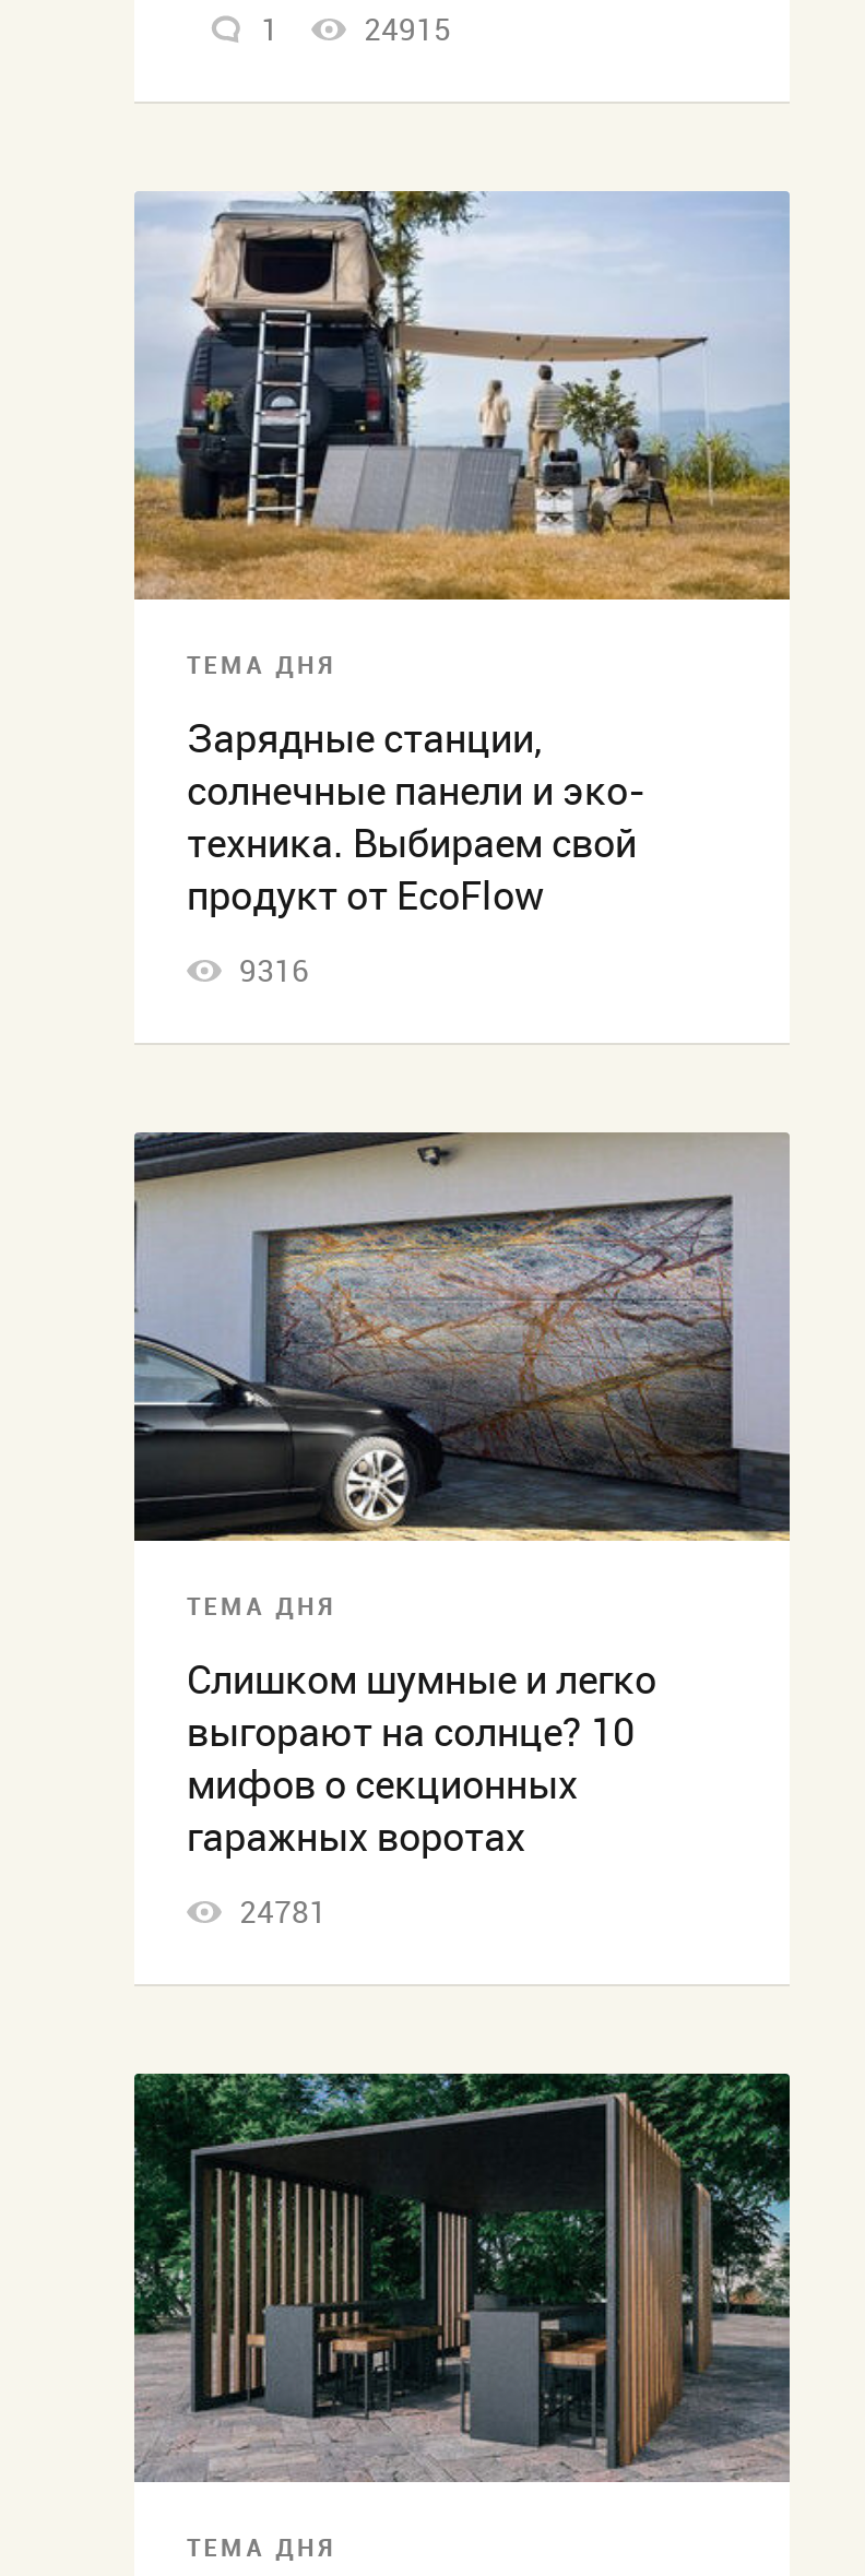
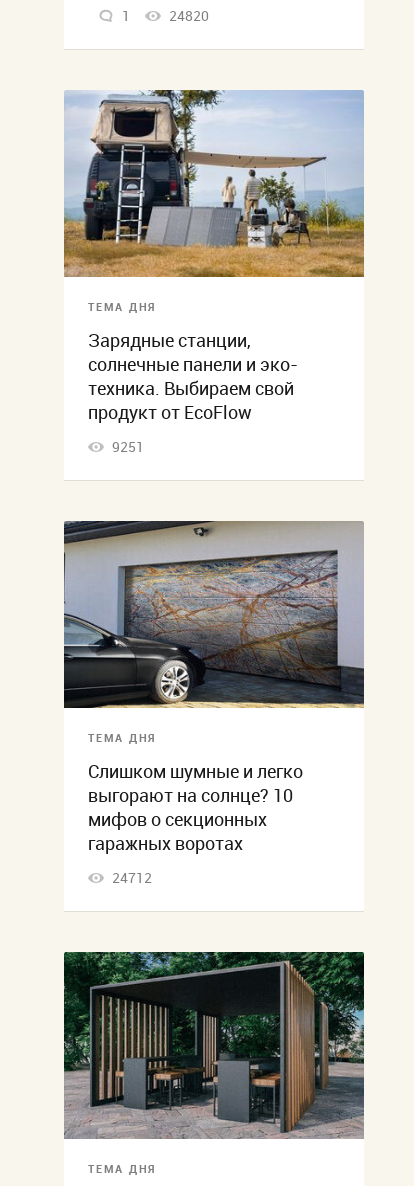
- 24915
+ 24820

- 9316
+ 9251

- 24781
+ 24712
